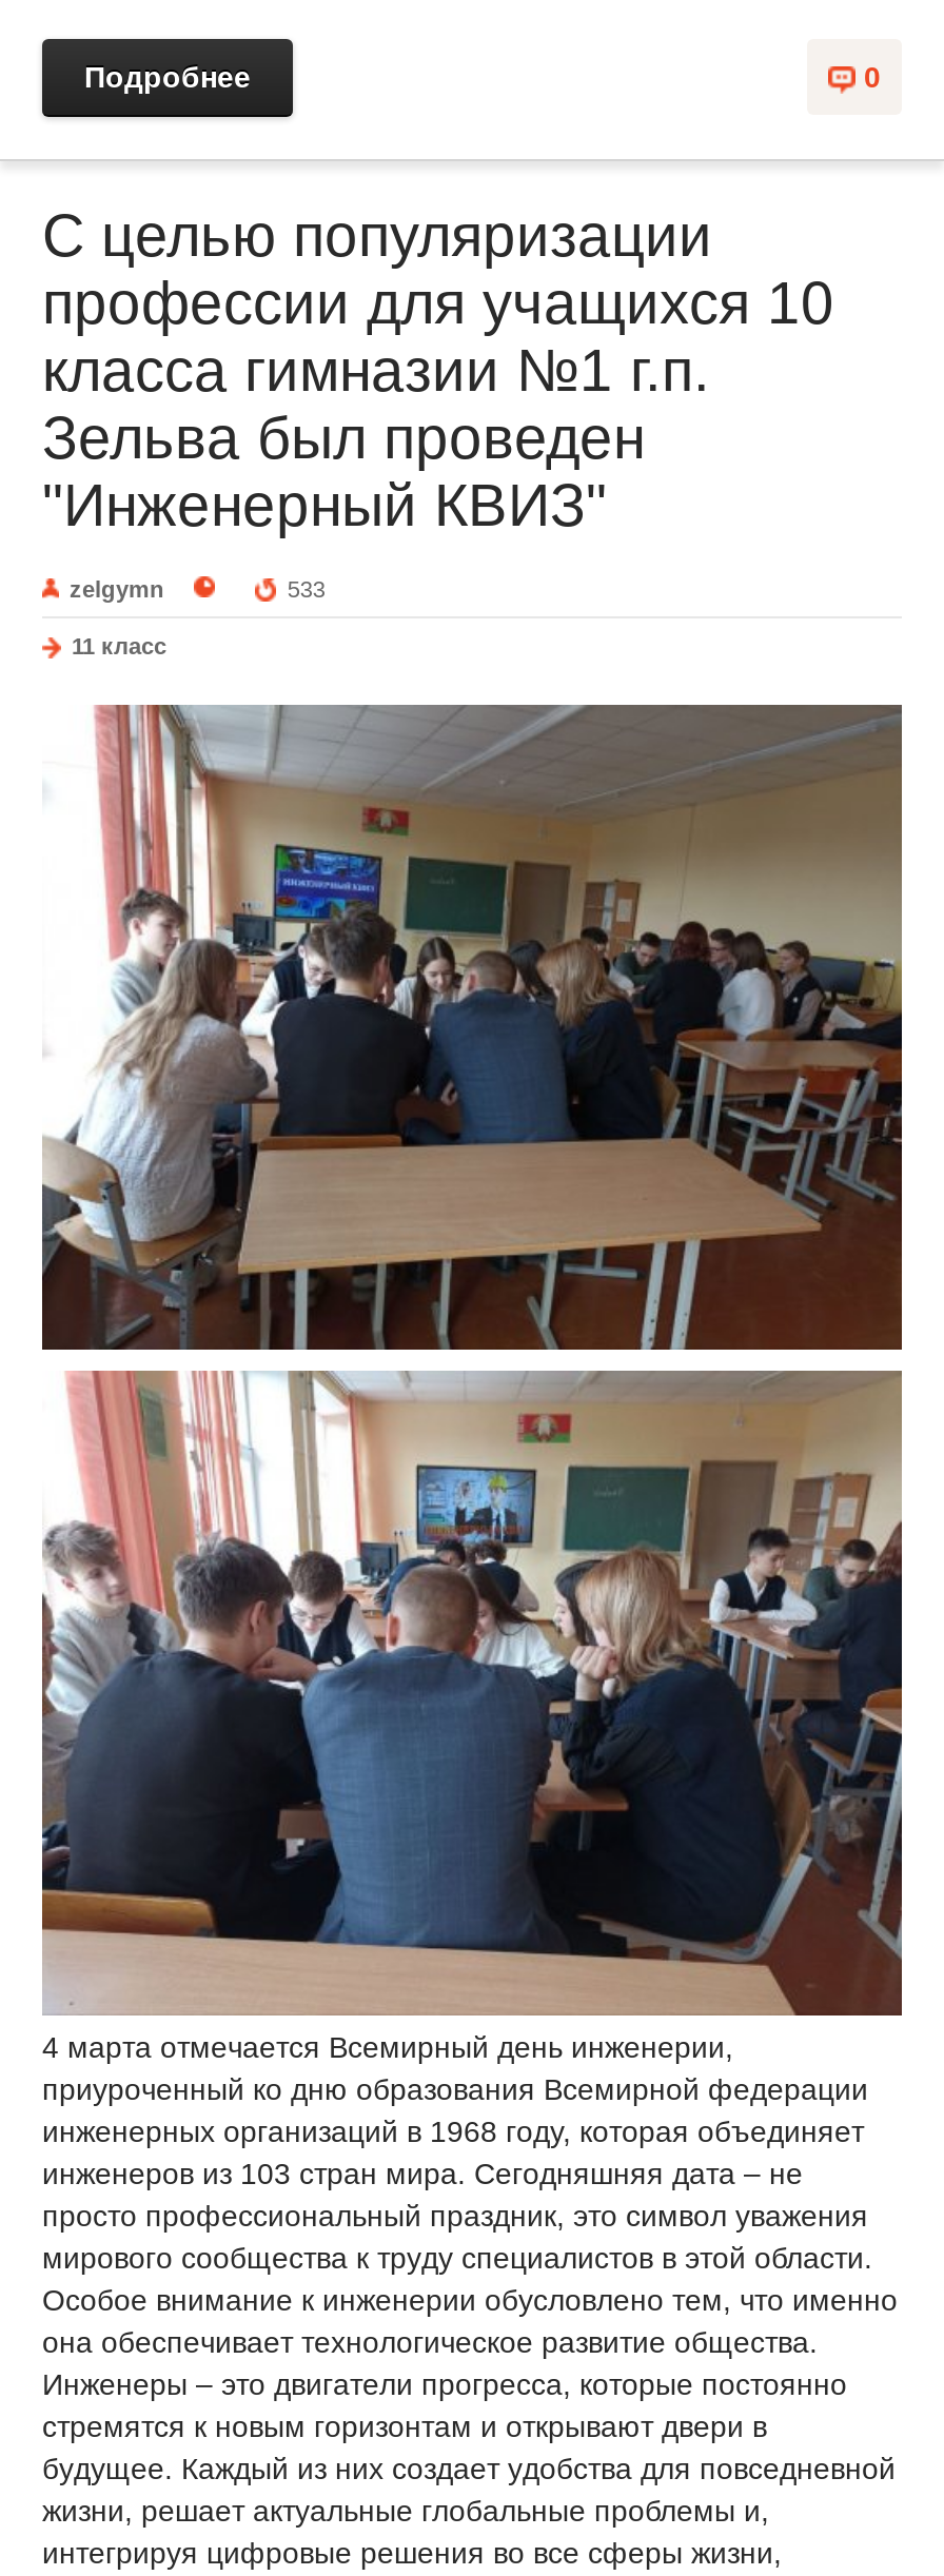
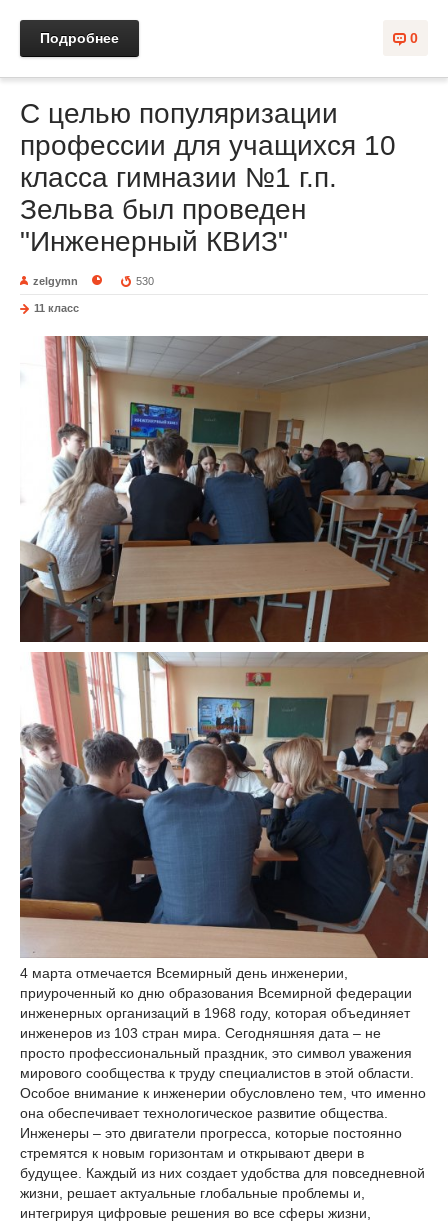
- 533
+ 530
